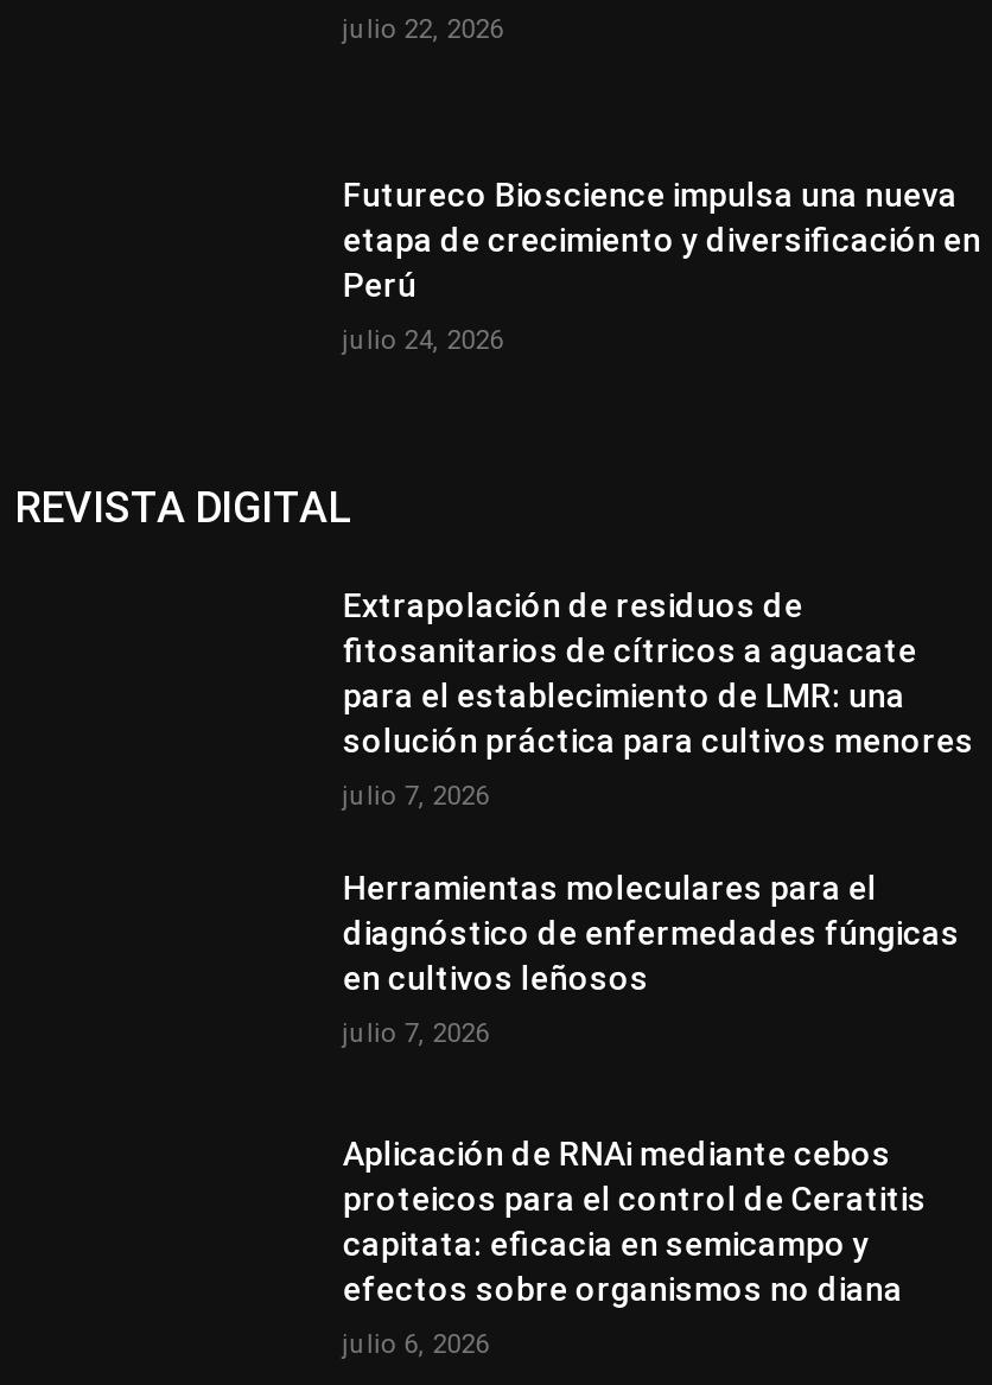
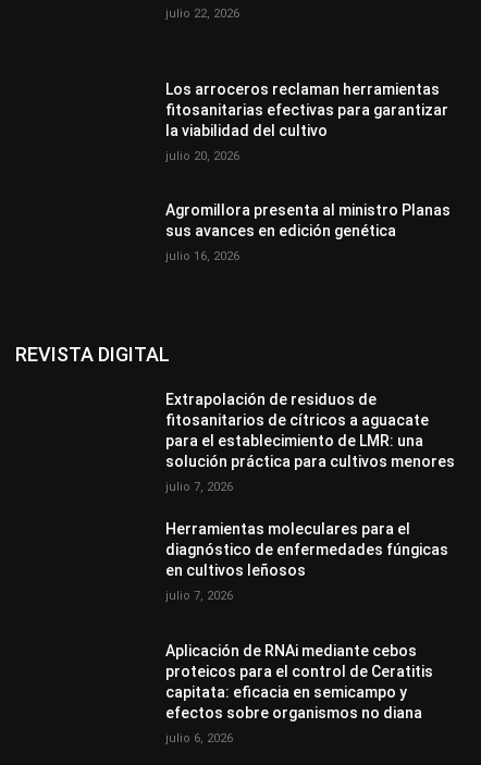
- Futureco Bioscience impulsa una nueva
- etapa de crecimiento y diversificación en
- Perú
- julio 24, 2026
+ Los arroceros reclaman herramientas
+ fitosanitarias efectivas para garantizar
+ la viabilidad del cultivo
+ julio 20, 2026
+ Agromillora presenta al ministro Planas
+ sus avances en edición genética
+ julio 16, 2026
